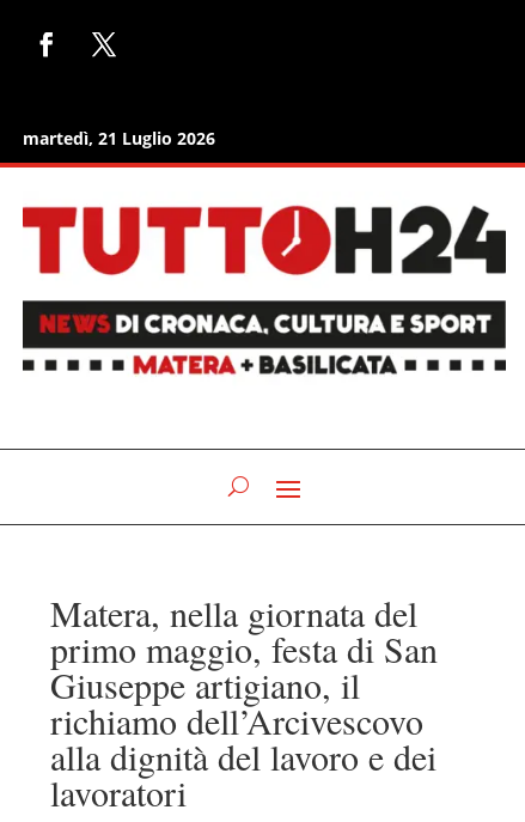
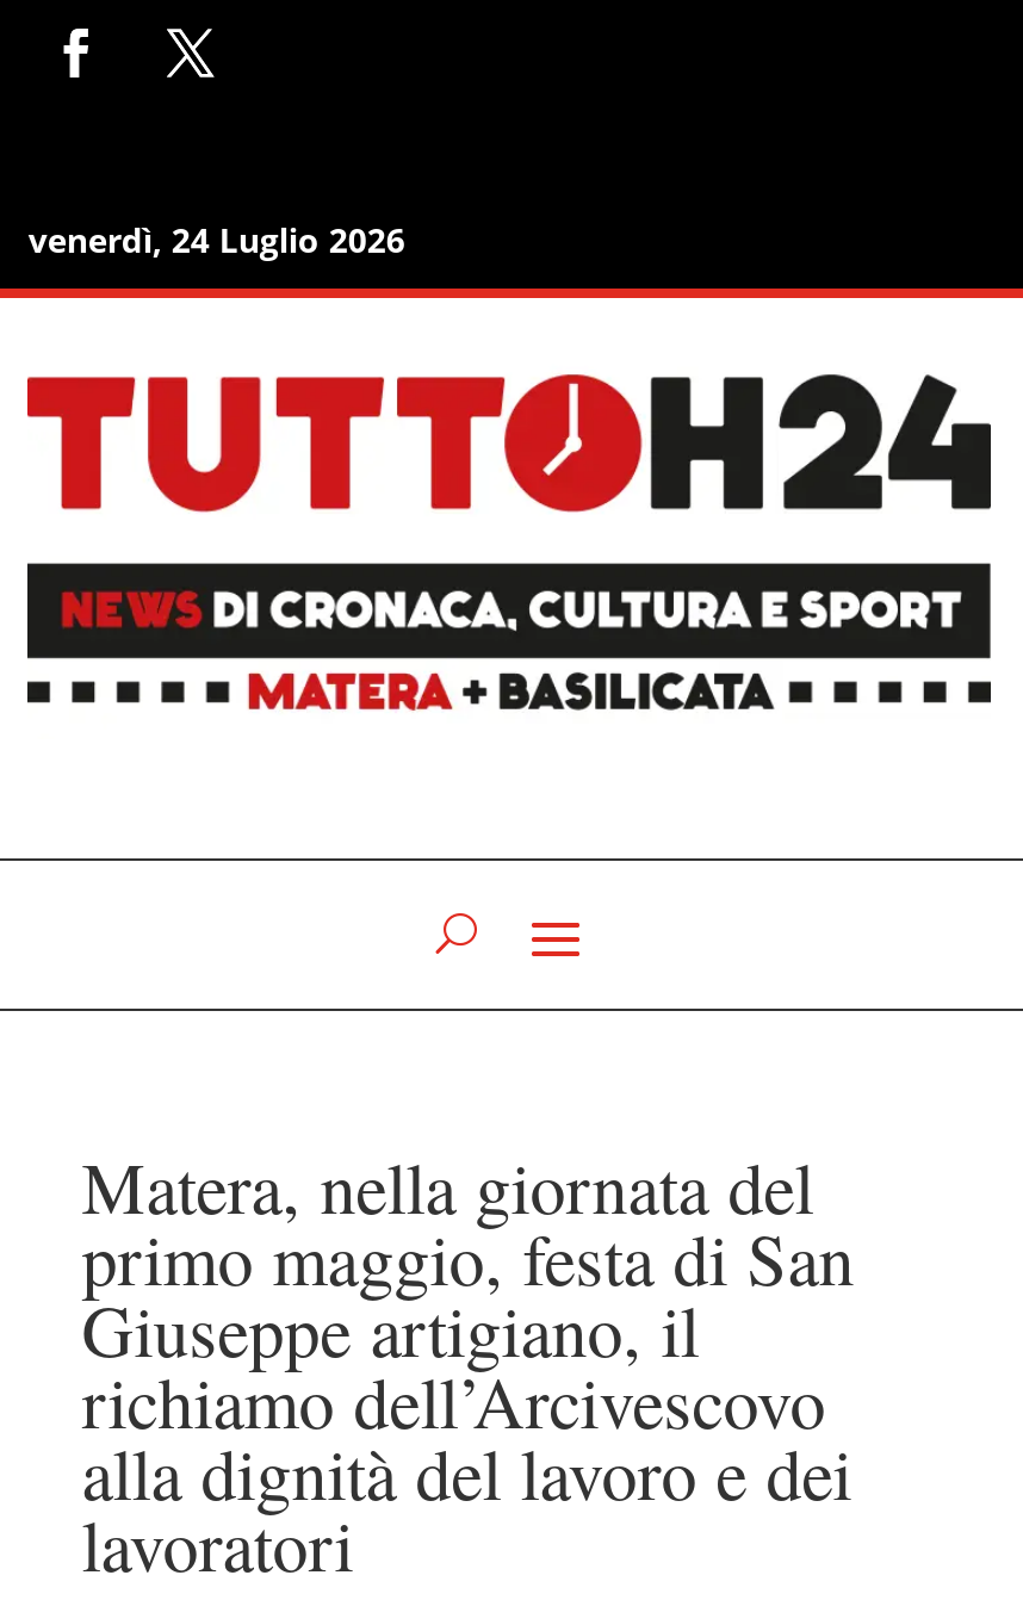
- martedì, 21 Luglio 2026
+ venerdì, 24 Luglio 2026
